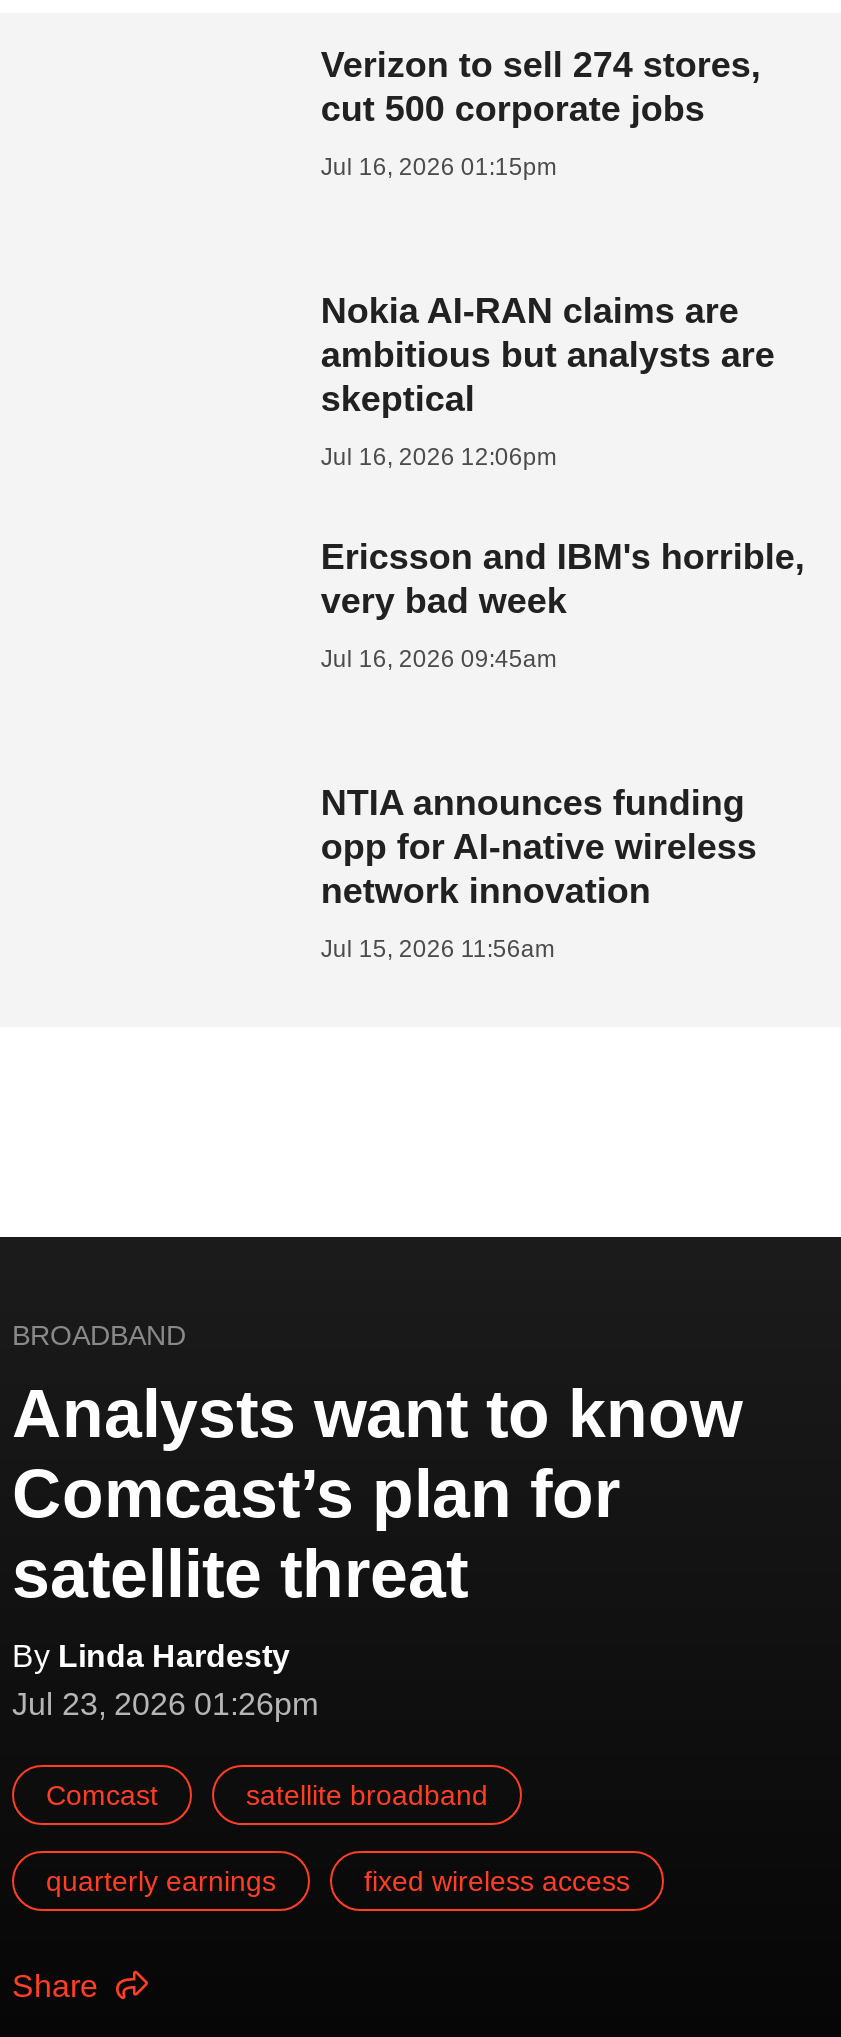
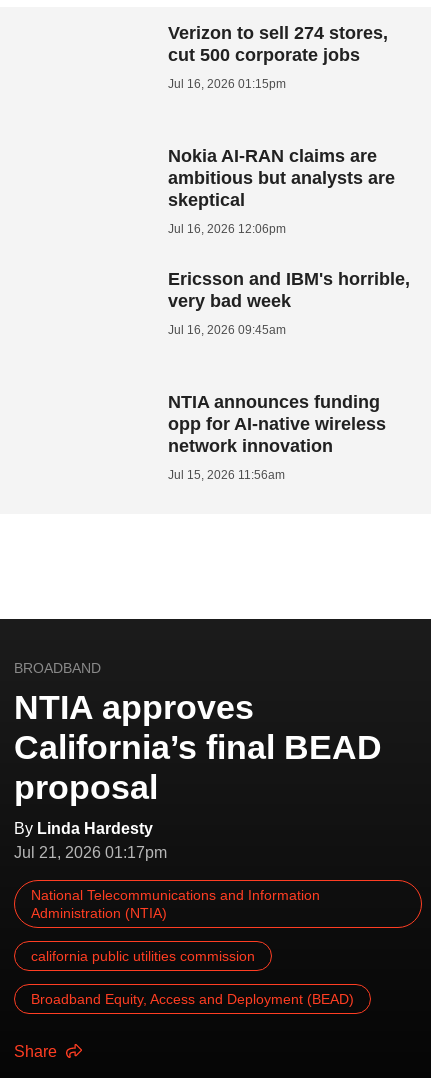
- Analysts want to know
- Comcast’s plan for
- satellite threat
+ NTIA approves
+ California’s final BEAD
+ proposal

- Jul 23, 2026 01:26pm
- Comcast
- satellite broadband
- quarterly earnings
- fixed wireless access
+ Jul 21, 2026 01:17pm
+ National Telecommunications and Information
+ Administration (NTIA)
+ california public utilities commission
+ Broadband Equity, Access and Deployment (BEAD)
